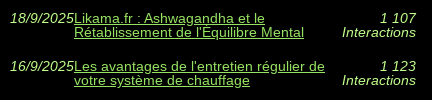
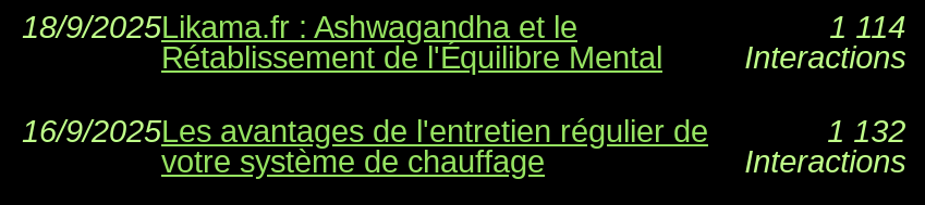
- 1 107
+ 1 114

- 1 123
+ 1 132
